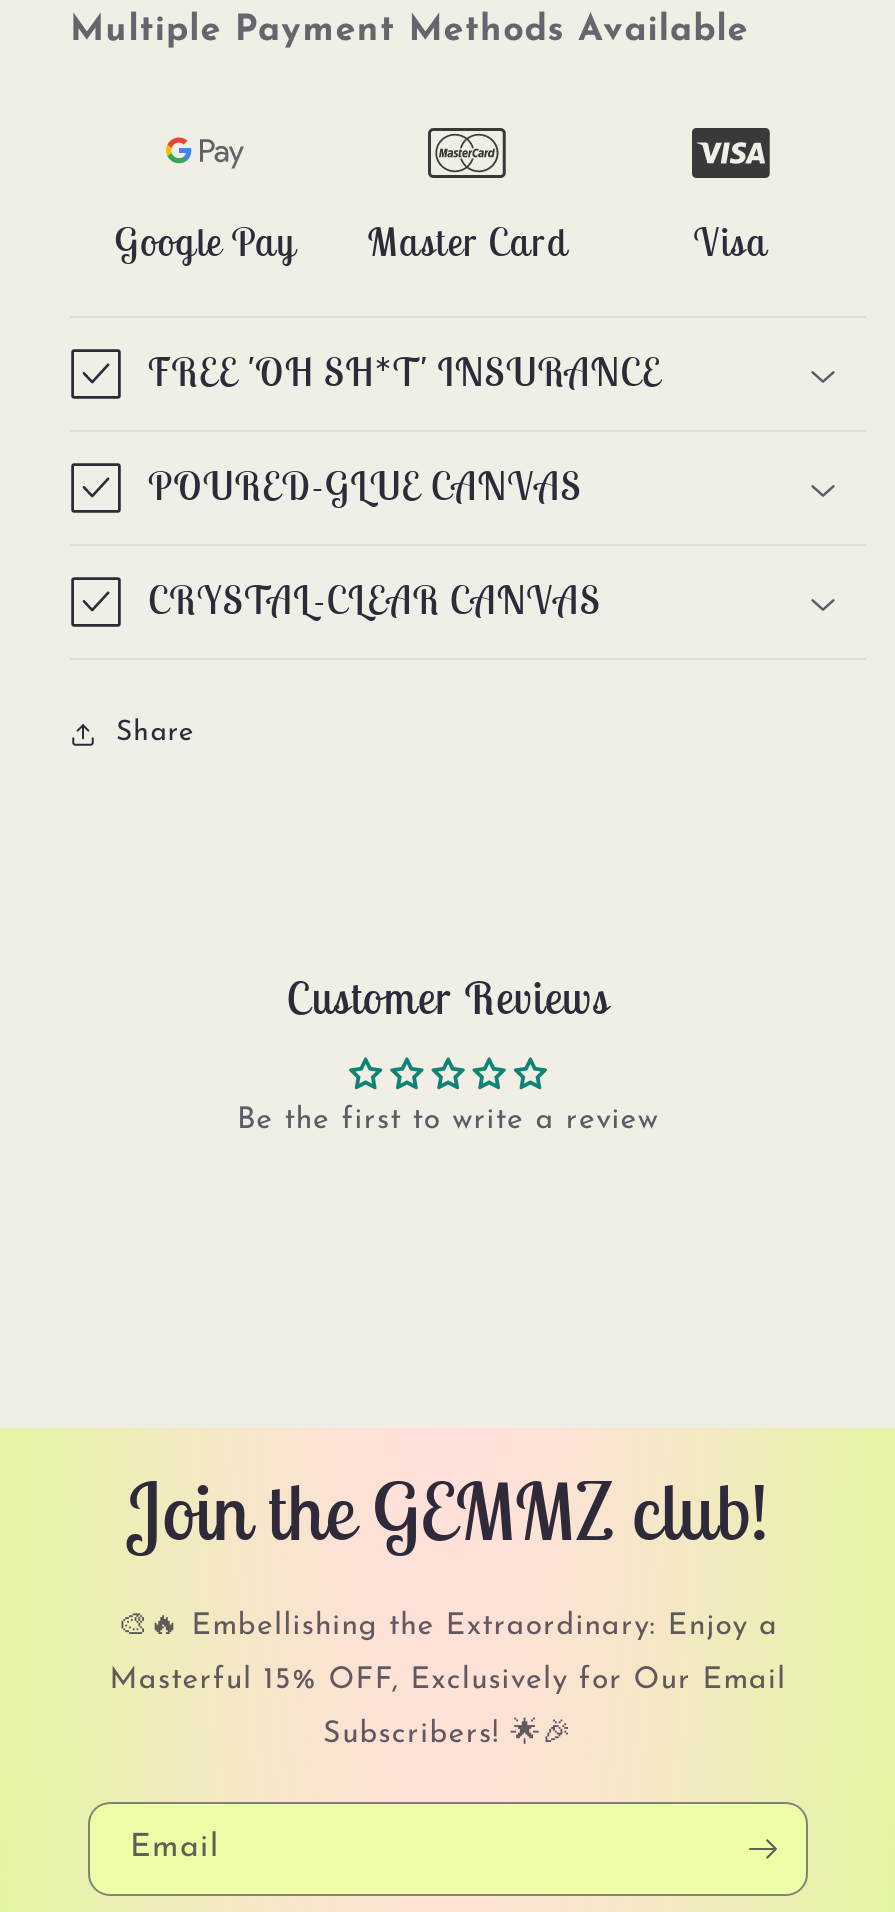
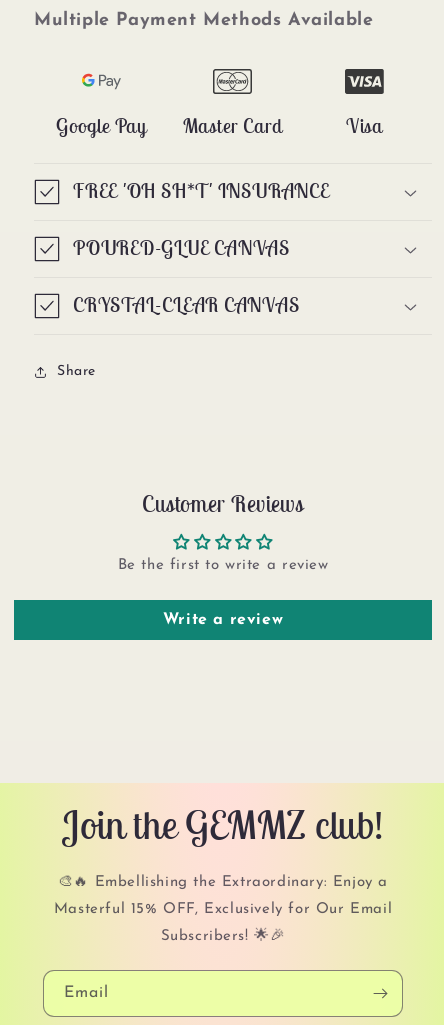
+ Write a review
